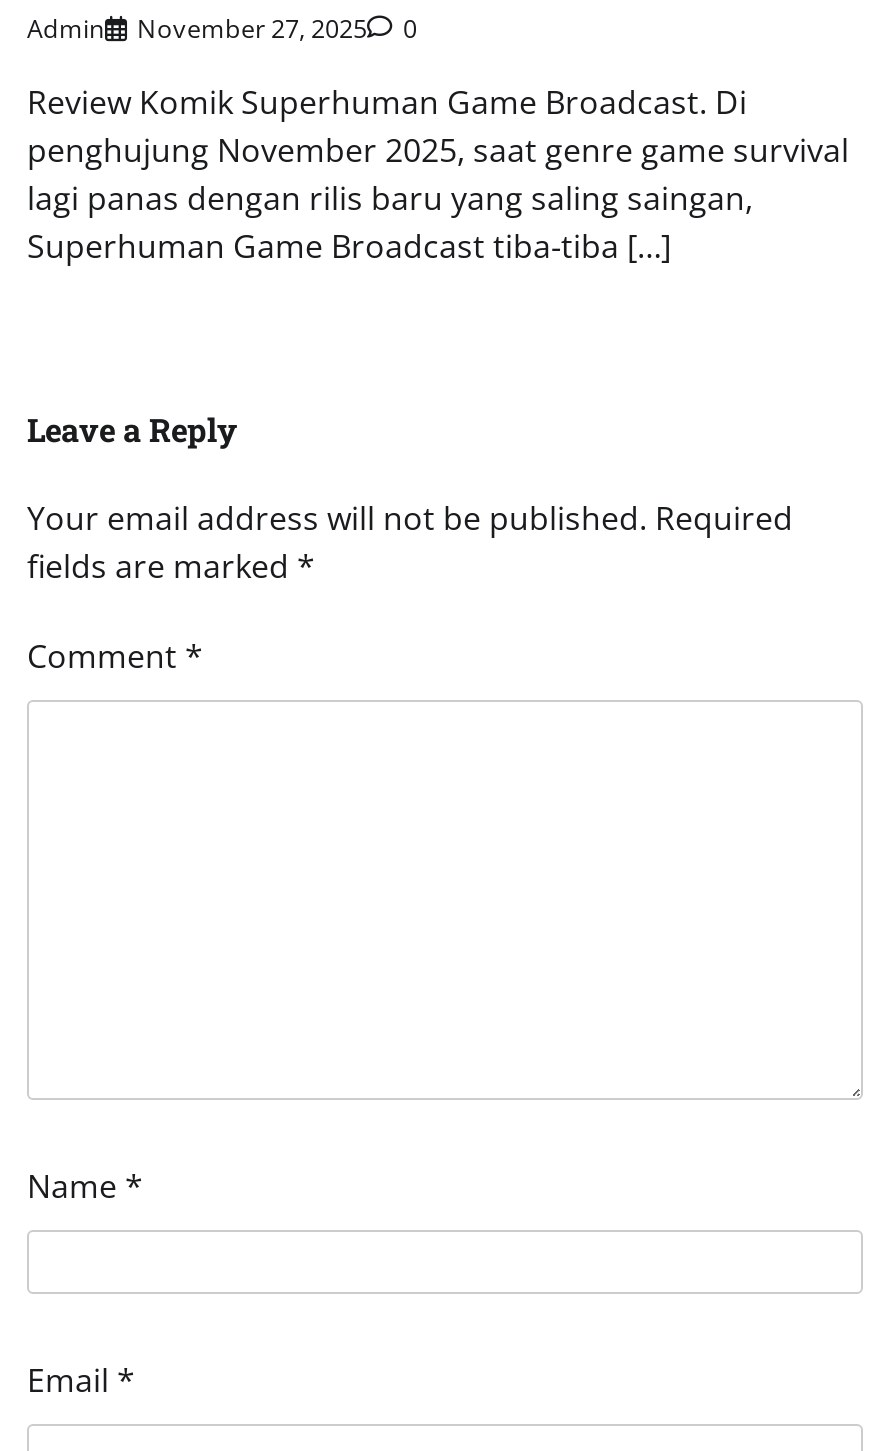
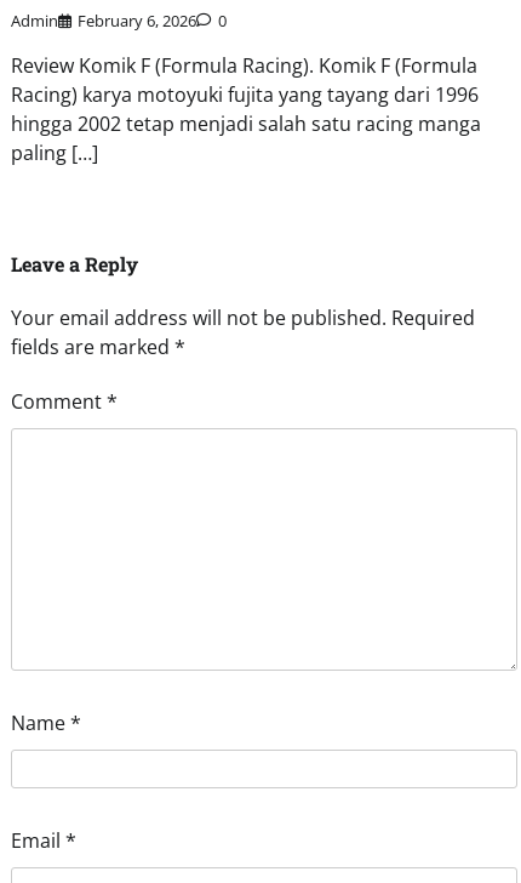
- Admin November 27, 2025 0
+ Admin February 6, 2026 0

- Review Komik Superhuman Game Broadcast. Di
- penghujung November 2025, saat genre game survival
- lagi panas dengan rilis baru yang saling saingan,
- Superhuman Game Broadcast tiba-tiba […]
+ Review Komik F (Formula Racing). Komik F (Formula
+ Racing) karya motoyuki fujita yang tayang dari 1996
+ hingga 2002 tetap menjadi salah satu racing manga
+ paling […]
